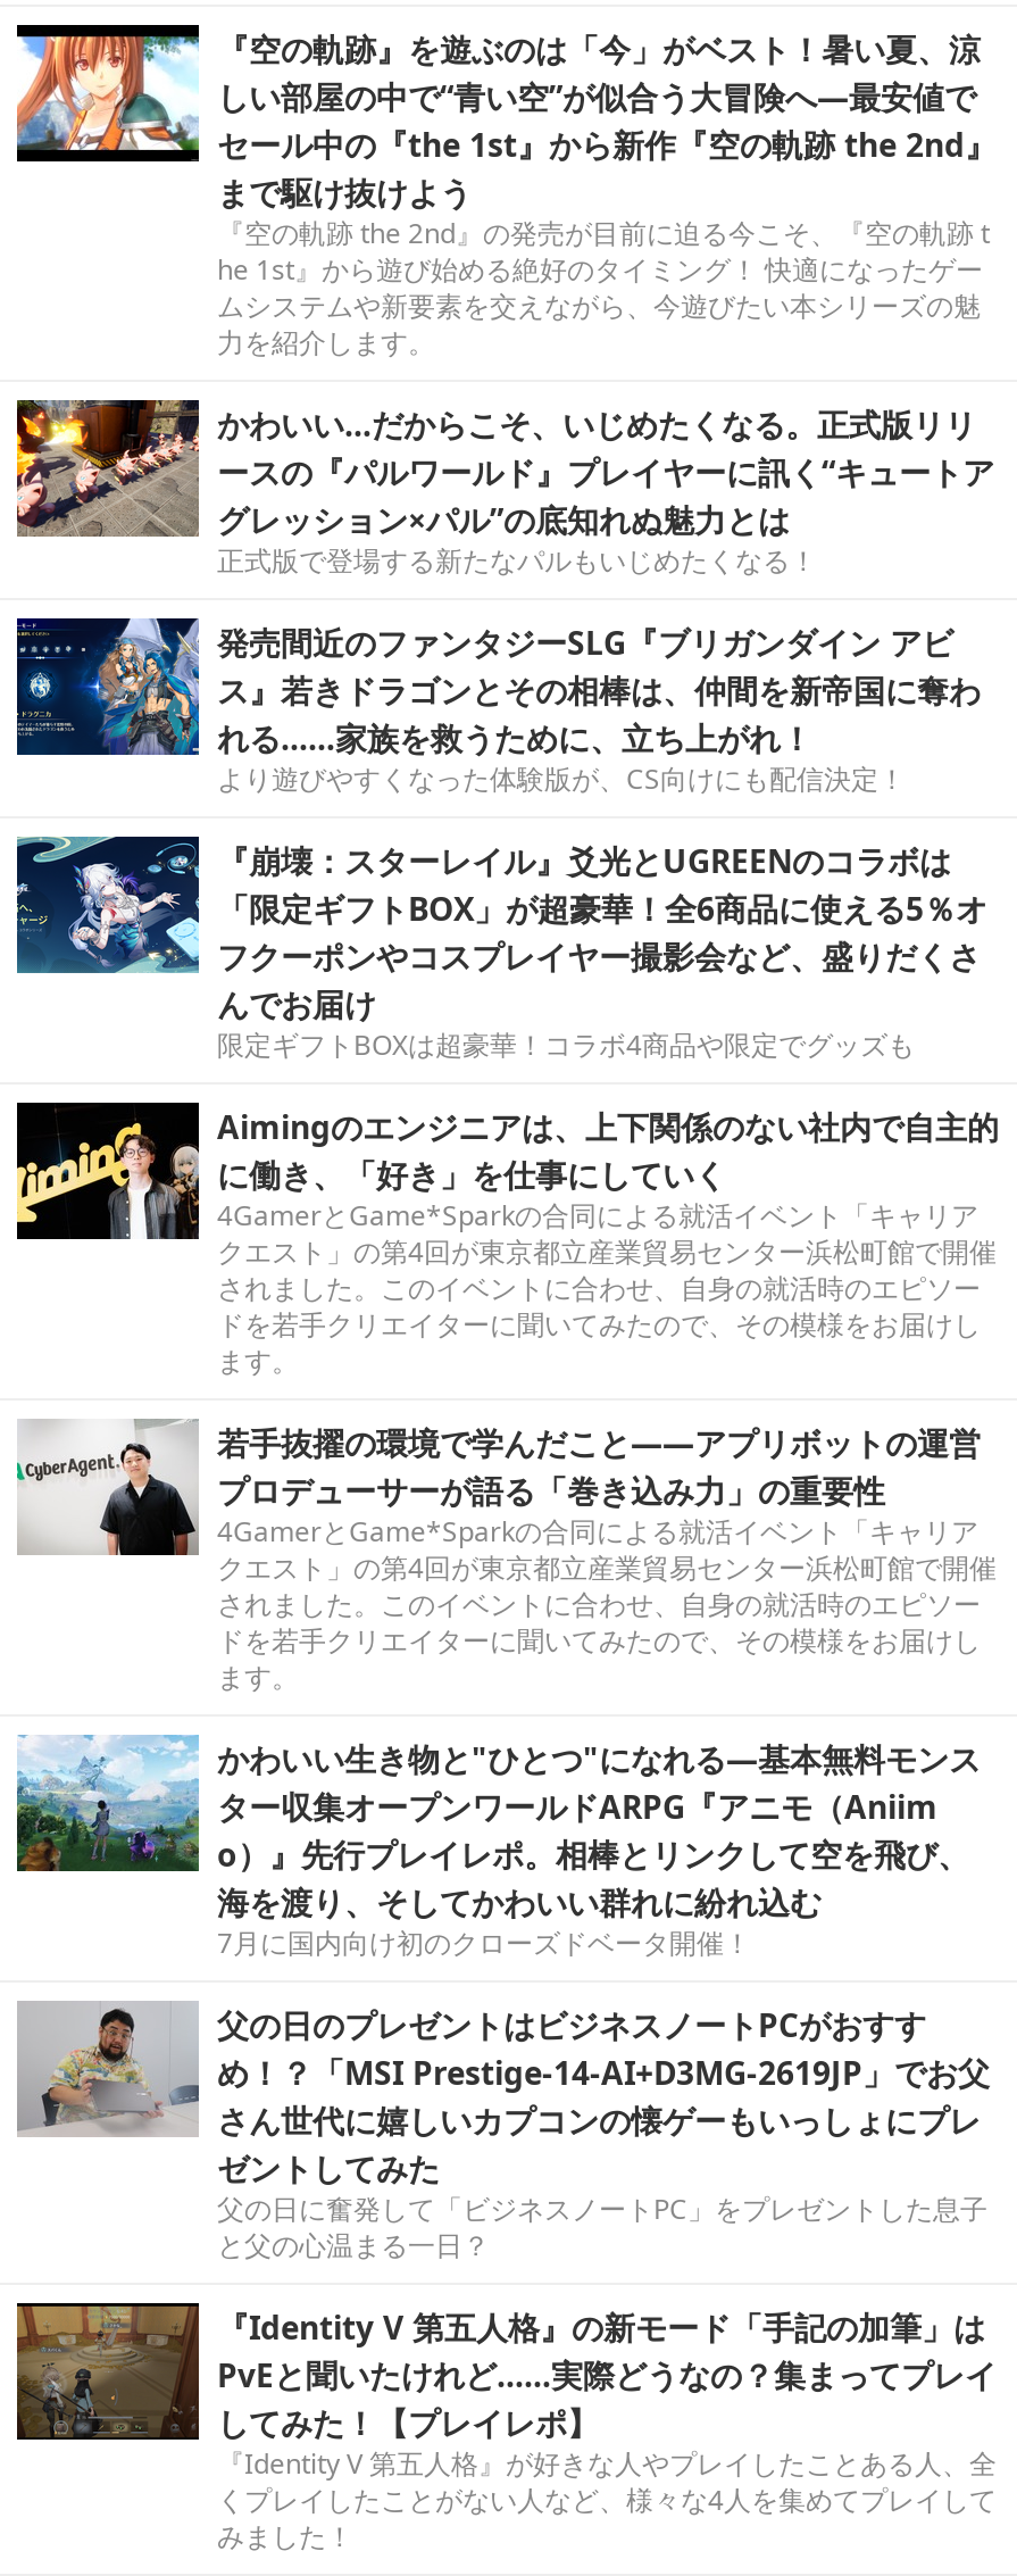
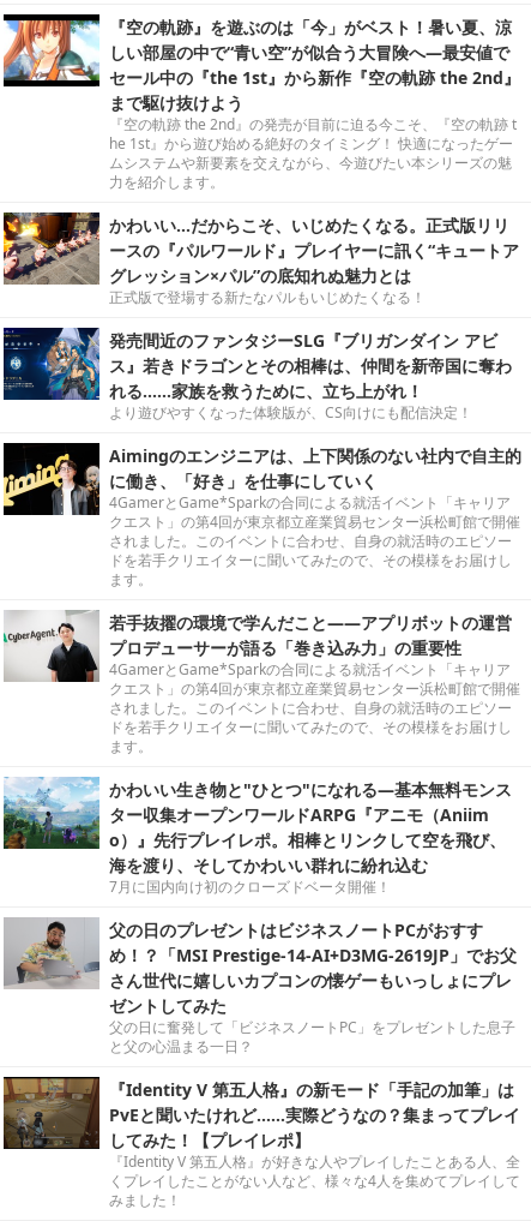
- [image]
- 『崩壊：スターレイル』爻光とUGREENのコラボは
- 「限定ギフトBOX」が超豪華！全6商品に使える5％オ
- フクーポンやコスプレイヤー撮影会など、盛りだくさ
- んでお届け
- 限定ギフトBOXは超豪華！コラボ4商品や限定でグッズも
